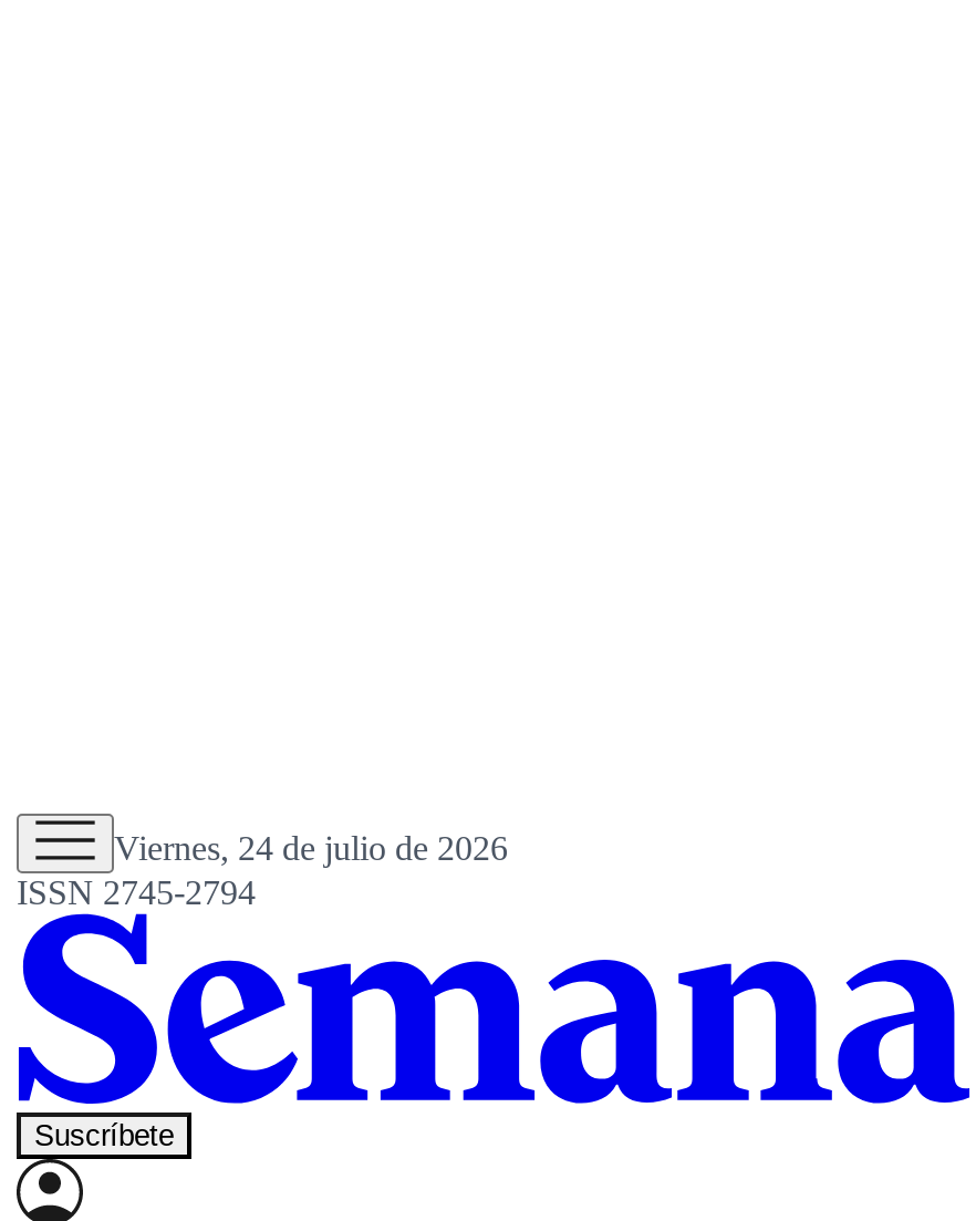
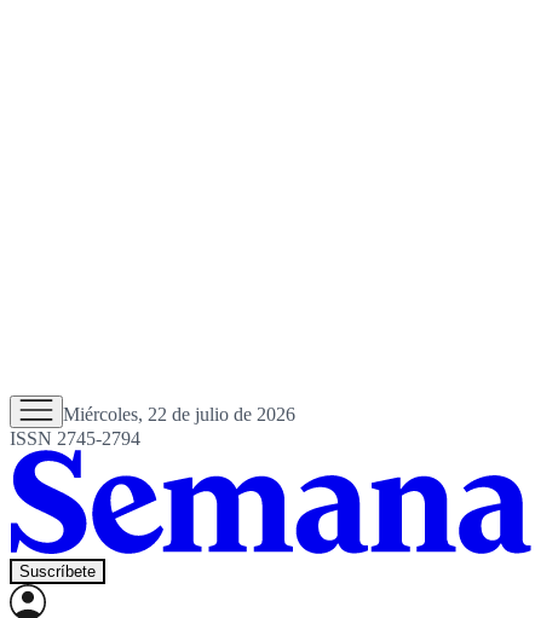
- Viernes, 24 de julio de 2026
+ Miércoles, 22 de julio de 2026
